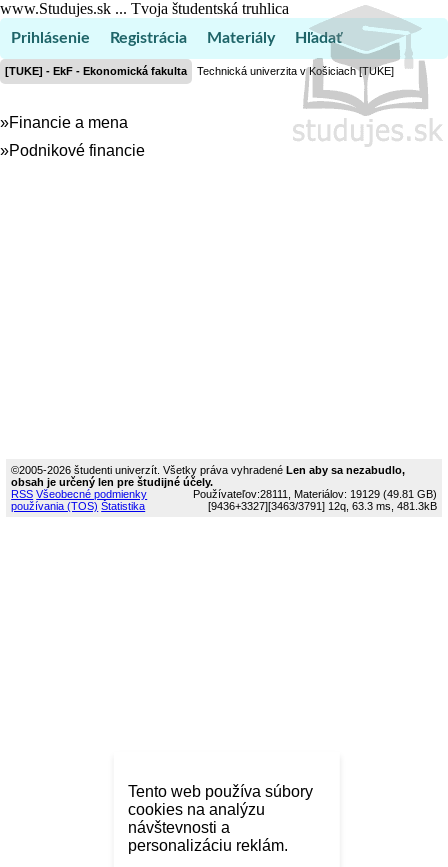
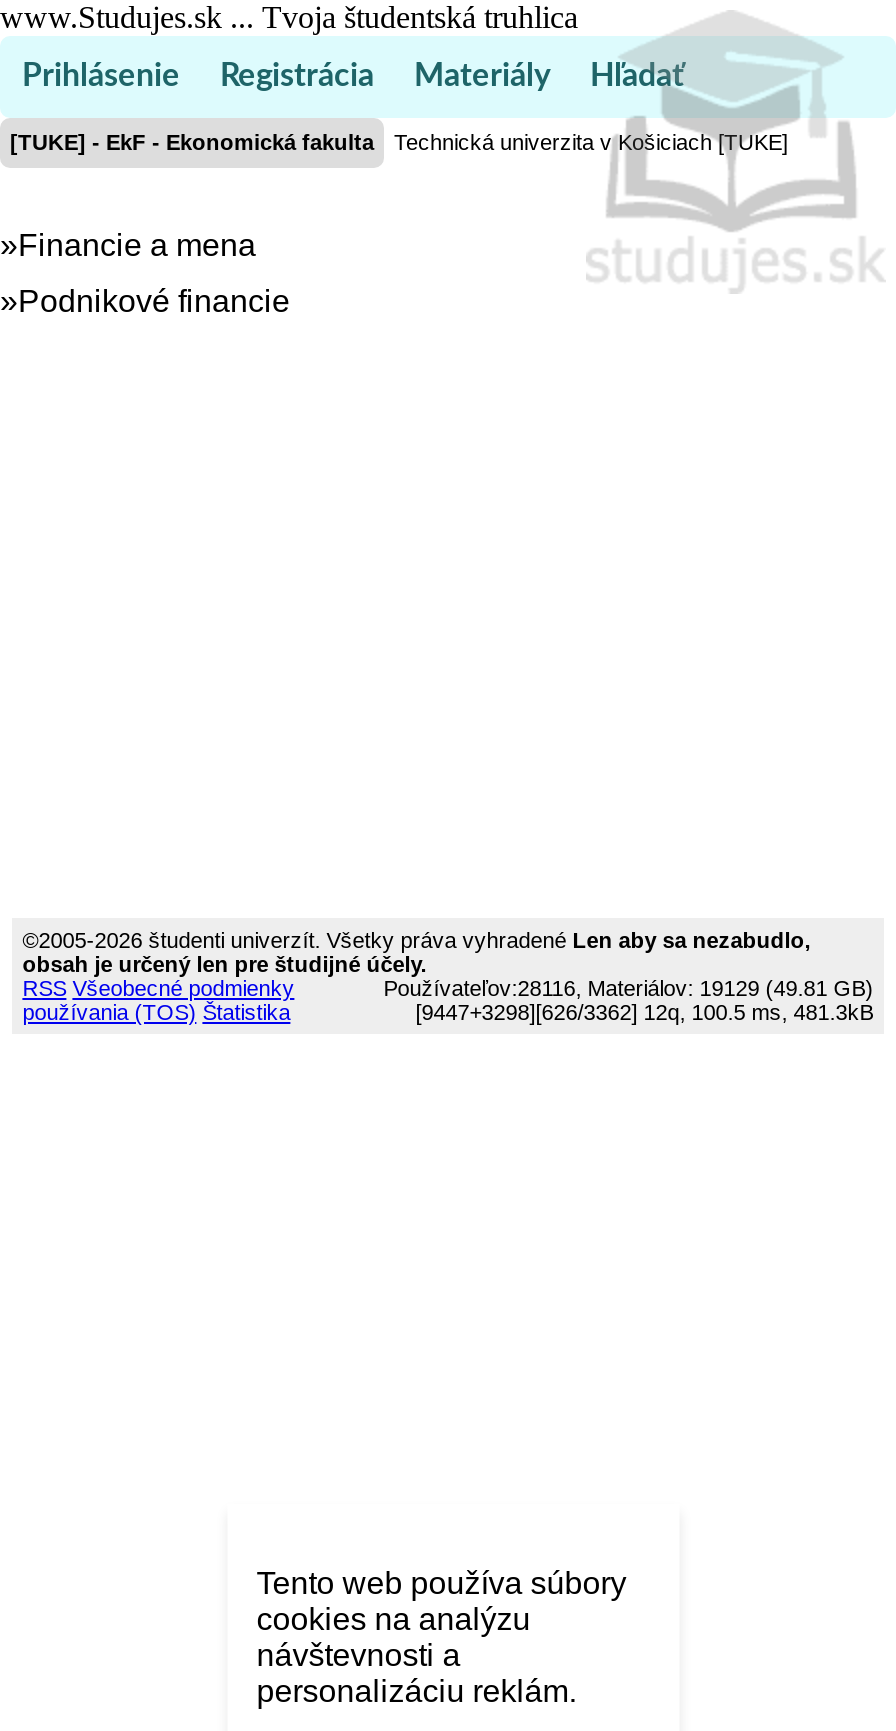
- Používateľov:28111, Materiálov: 19129 (49.81 GB)
+ Používateľov:28116, Materiálov: 19129 (49.81 GB)

- [9436+3327][3463/3791] 12q, 63.3 ms, 481.3kB
+ [9447+3298][626/3362] 12q, 100.5 ms, 481.3kB
